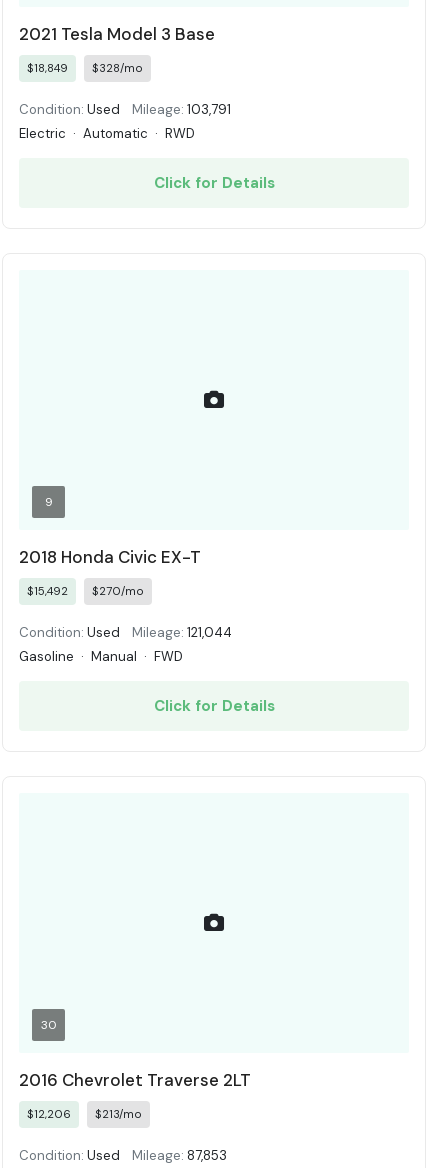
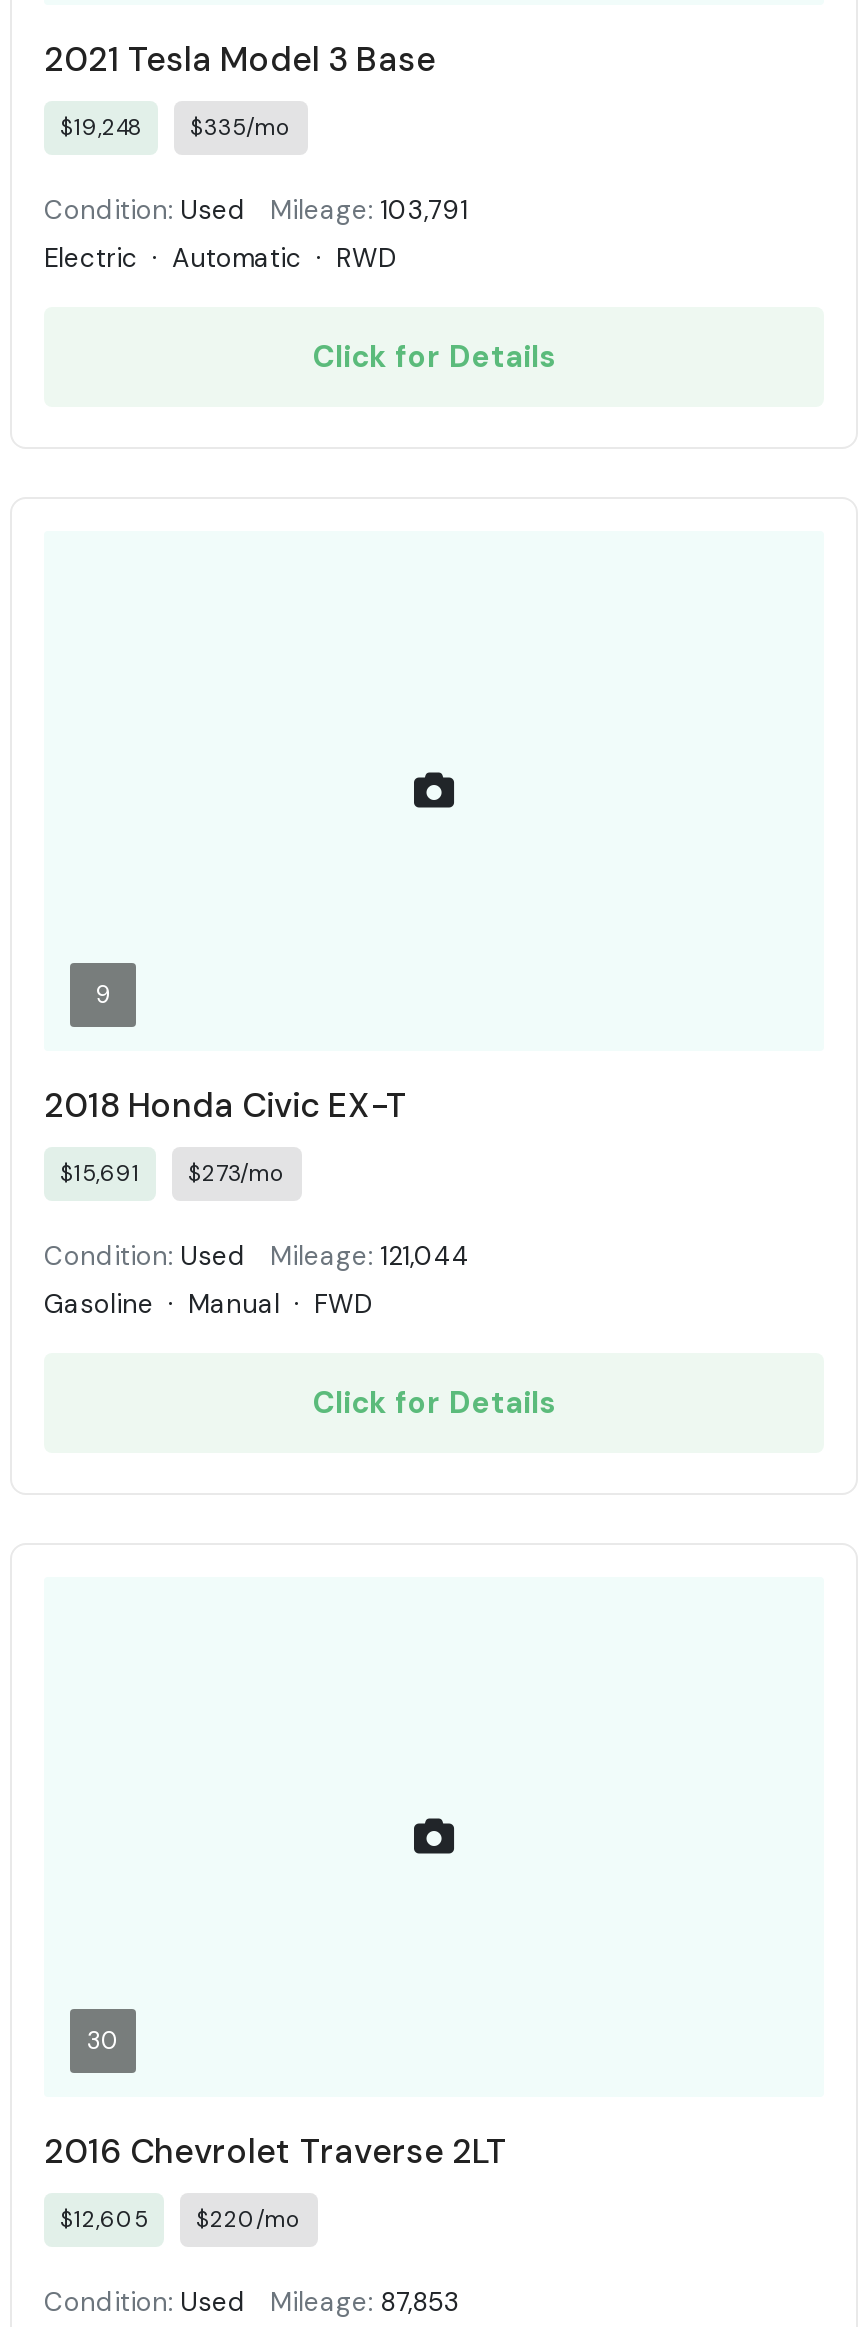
- $18,849
- $328/mo
+ $19,248
+ $335/mo

- $15,492
- $270/mo
+ $15,691
+ $273/mo

- $12,206
- $213/mo
+ $12,605
+ $220/mo
